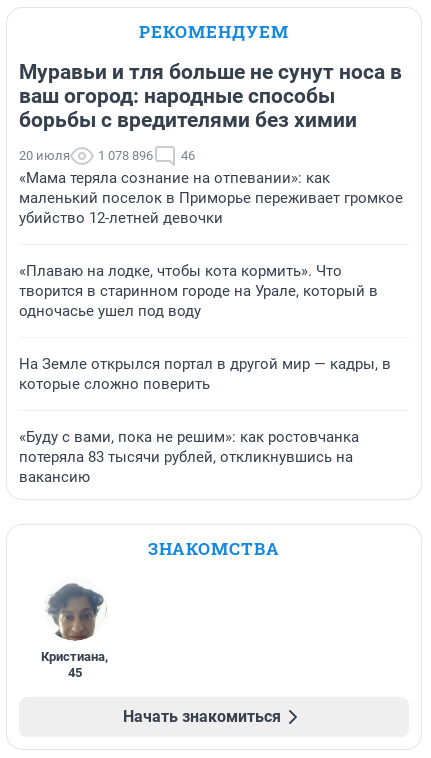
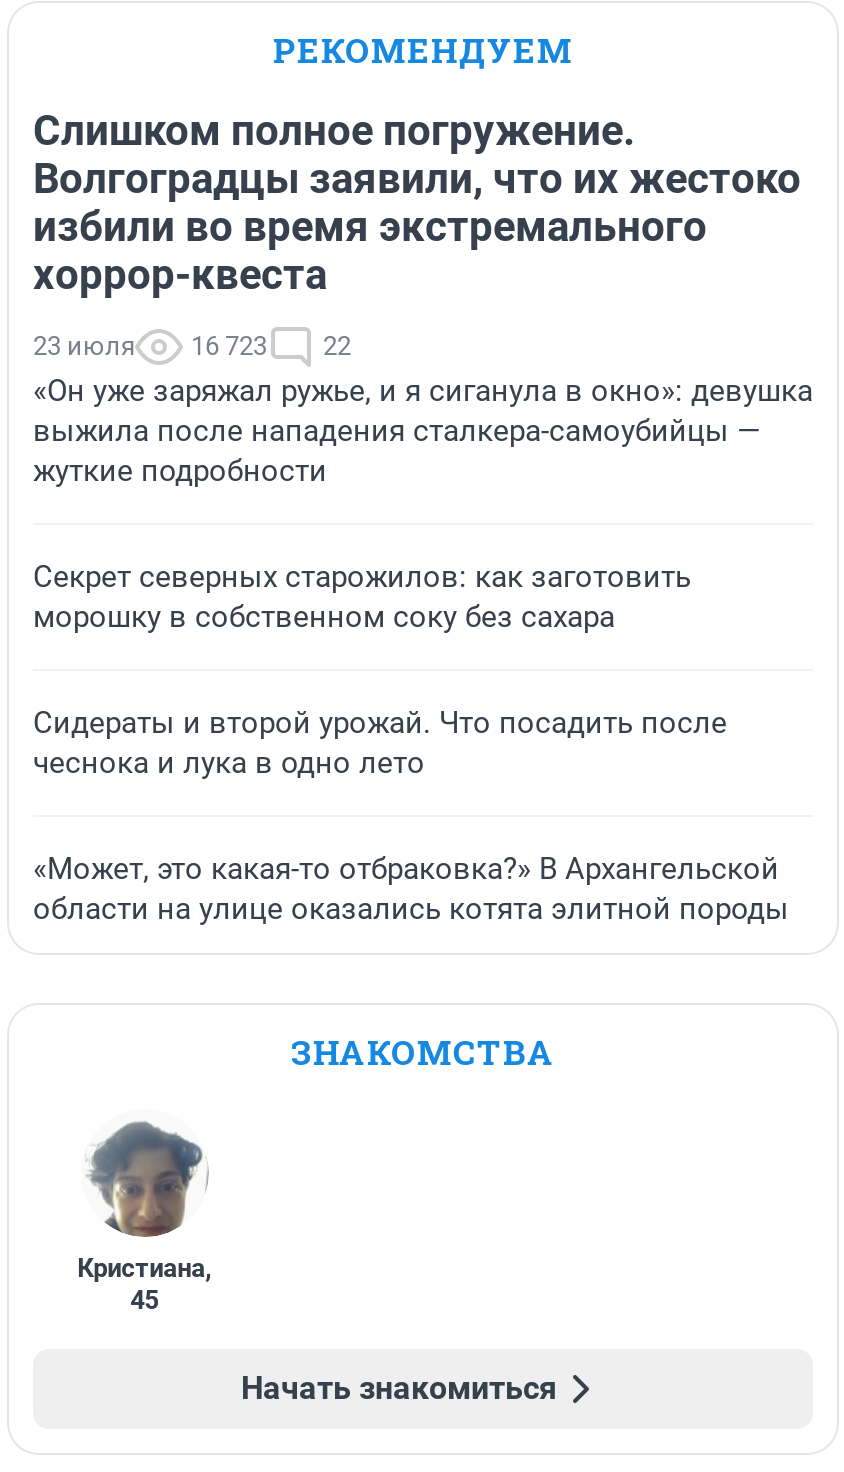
- Муравьи и тля больше не сунут носа в
- ваш огород: народные способы
- борьбы с вредителями без химии
+ Слишком полное погружение.
+ Волгоградцы заявили, что их жестоко
+ избили во время экстремального
+ хоррор-квеста

- 20 июля
- 1 078 896
- 46
- «Мама теряла сознание на отпевании»: как
- маленький поселок в Приморье переживает громкое
- убийство 12-летней девочки
+ 23 июля
+ 16 723
+ 22
+ «Он уже заряжал ружье, и я сиганула в окно»: девушка
+ выжила после нападения сталкера-самоубийцы —
+ жуткие подробности

- «Плаваю на лодке, чтобы кота кормить». Что
- творится в старинном городе на Урале, который в
- одночасье ушел под воду
+ Секрет северных старожилов: как заготовить
+ морошку в собственном соку без сахара

- На Земле открылся портал в другой мир — кадры, в
- которые сложно поверить
+ Сидераты и второй урожай. Что посадить после
+ чеснока и лука в одно лето

- «Буду с вами, пока не решим»: как ростовчанка
- потеряла 83 тысячи рублей, откликнувшись на
- вакансию
+ «Может, это какая-то отбраковка?» В Архангельской
+ области на улице оказались котята элитной породы
